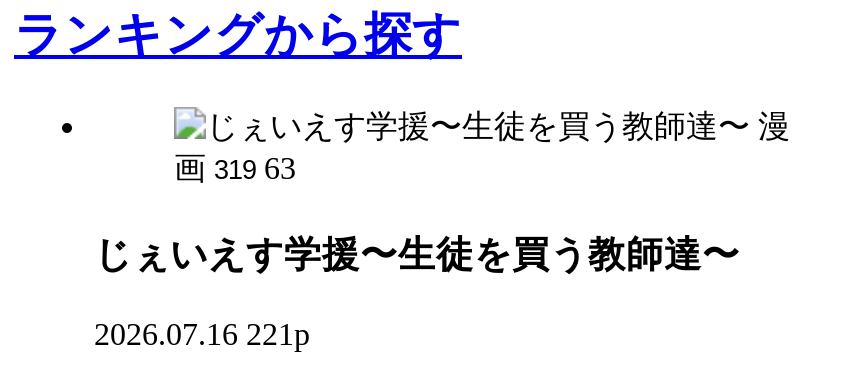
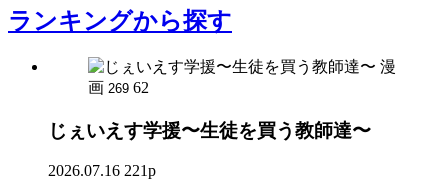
- 画 319 63
+ 画 269 62
